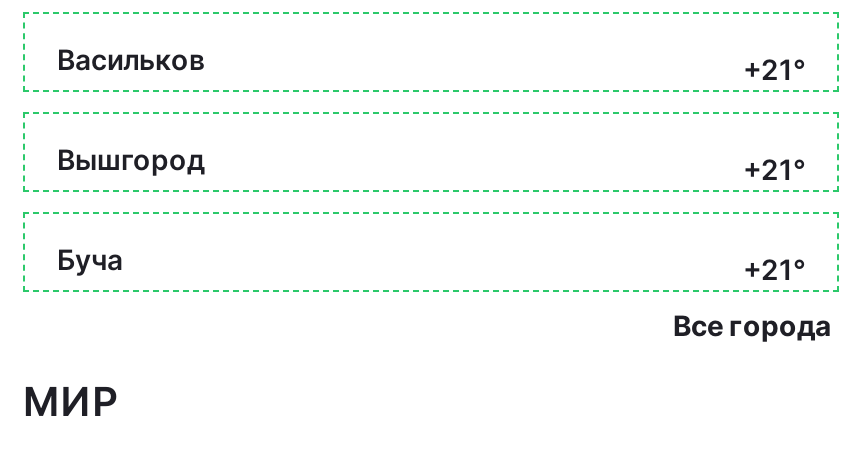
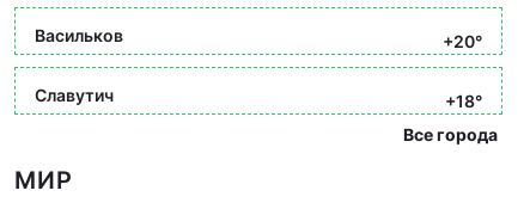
- +21°
- Вышгород
- +21°
- Буча
- +21°
+ +20°
+ Славутич
+ +18°
